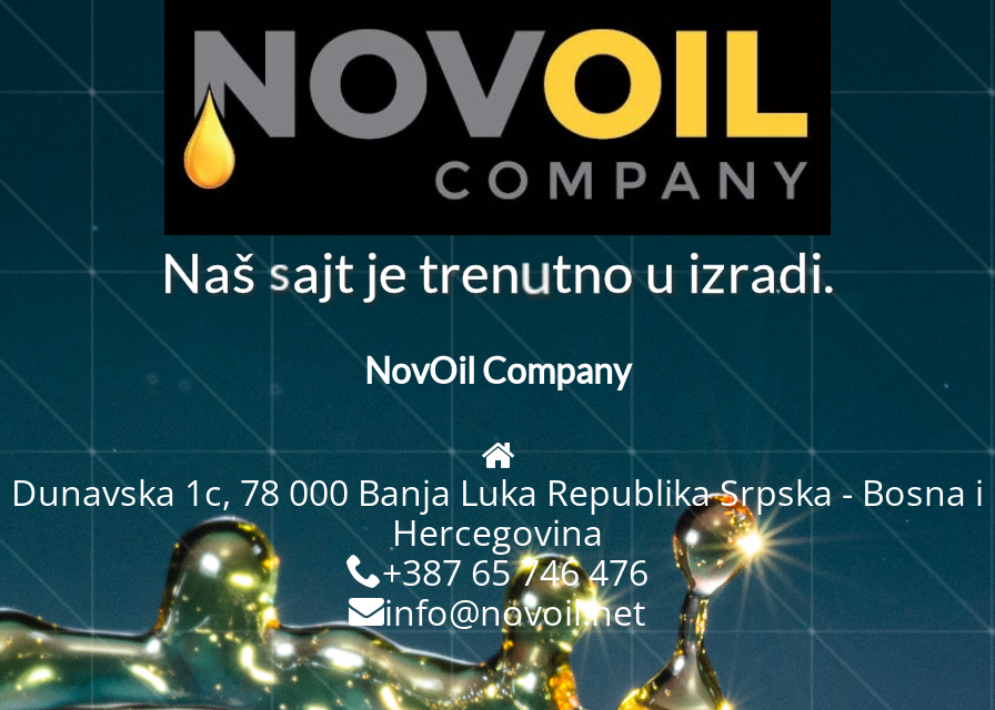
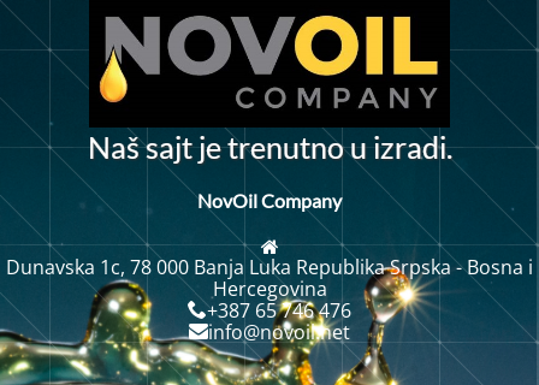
- Na š
- jt j e tren t o u i zradi.
+ Naš sajt j e trenutno u i zradi.
